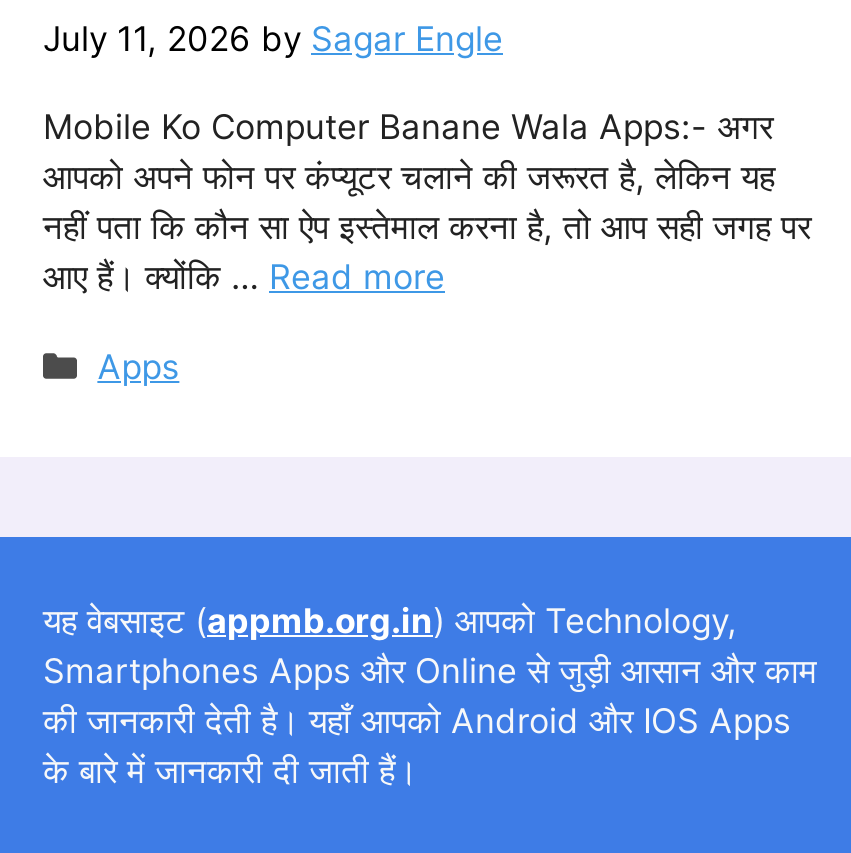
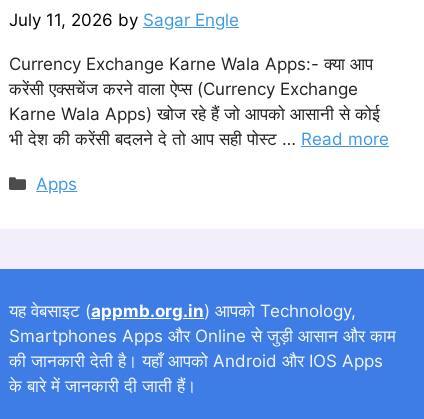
- Mobile Ko Computer Banane Wala Apps:- अगर
- आपको अपने फोन पर कंप्यूटर चलाने की जरूरत है, लेकिन यह
- नहीं पता कि कौन सा ऐप इस्तेमाल करना है, तो आप सही जगह पर
- आए हैं। क्योंकि … Read more
+ Currency Exchange Karne Wala Apps:- क्या आप
+ करेंसी एक्सचेंज करने वाला ऐप्स (Currency Exchange
+ Karne Wala Apps) खोज रहे हैं जो आपको आसानी से कोई
+ भी देश की करेंसी बदलने दे तो आप सही पोस्ट … Read more
